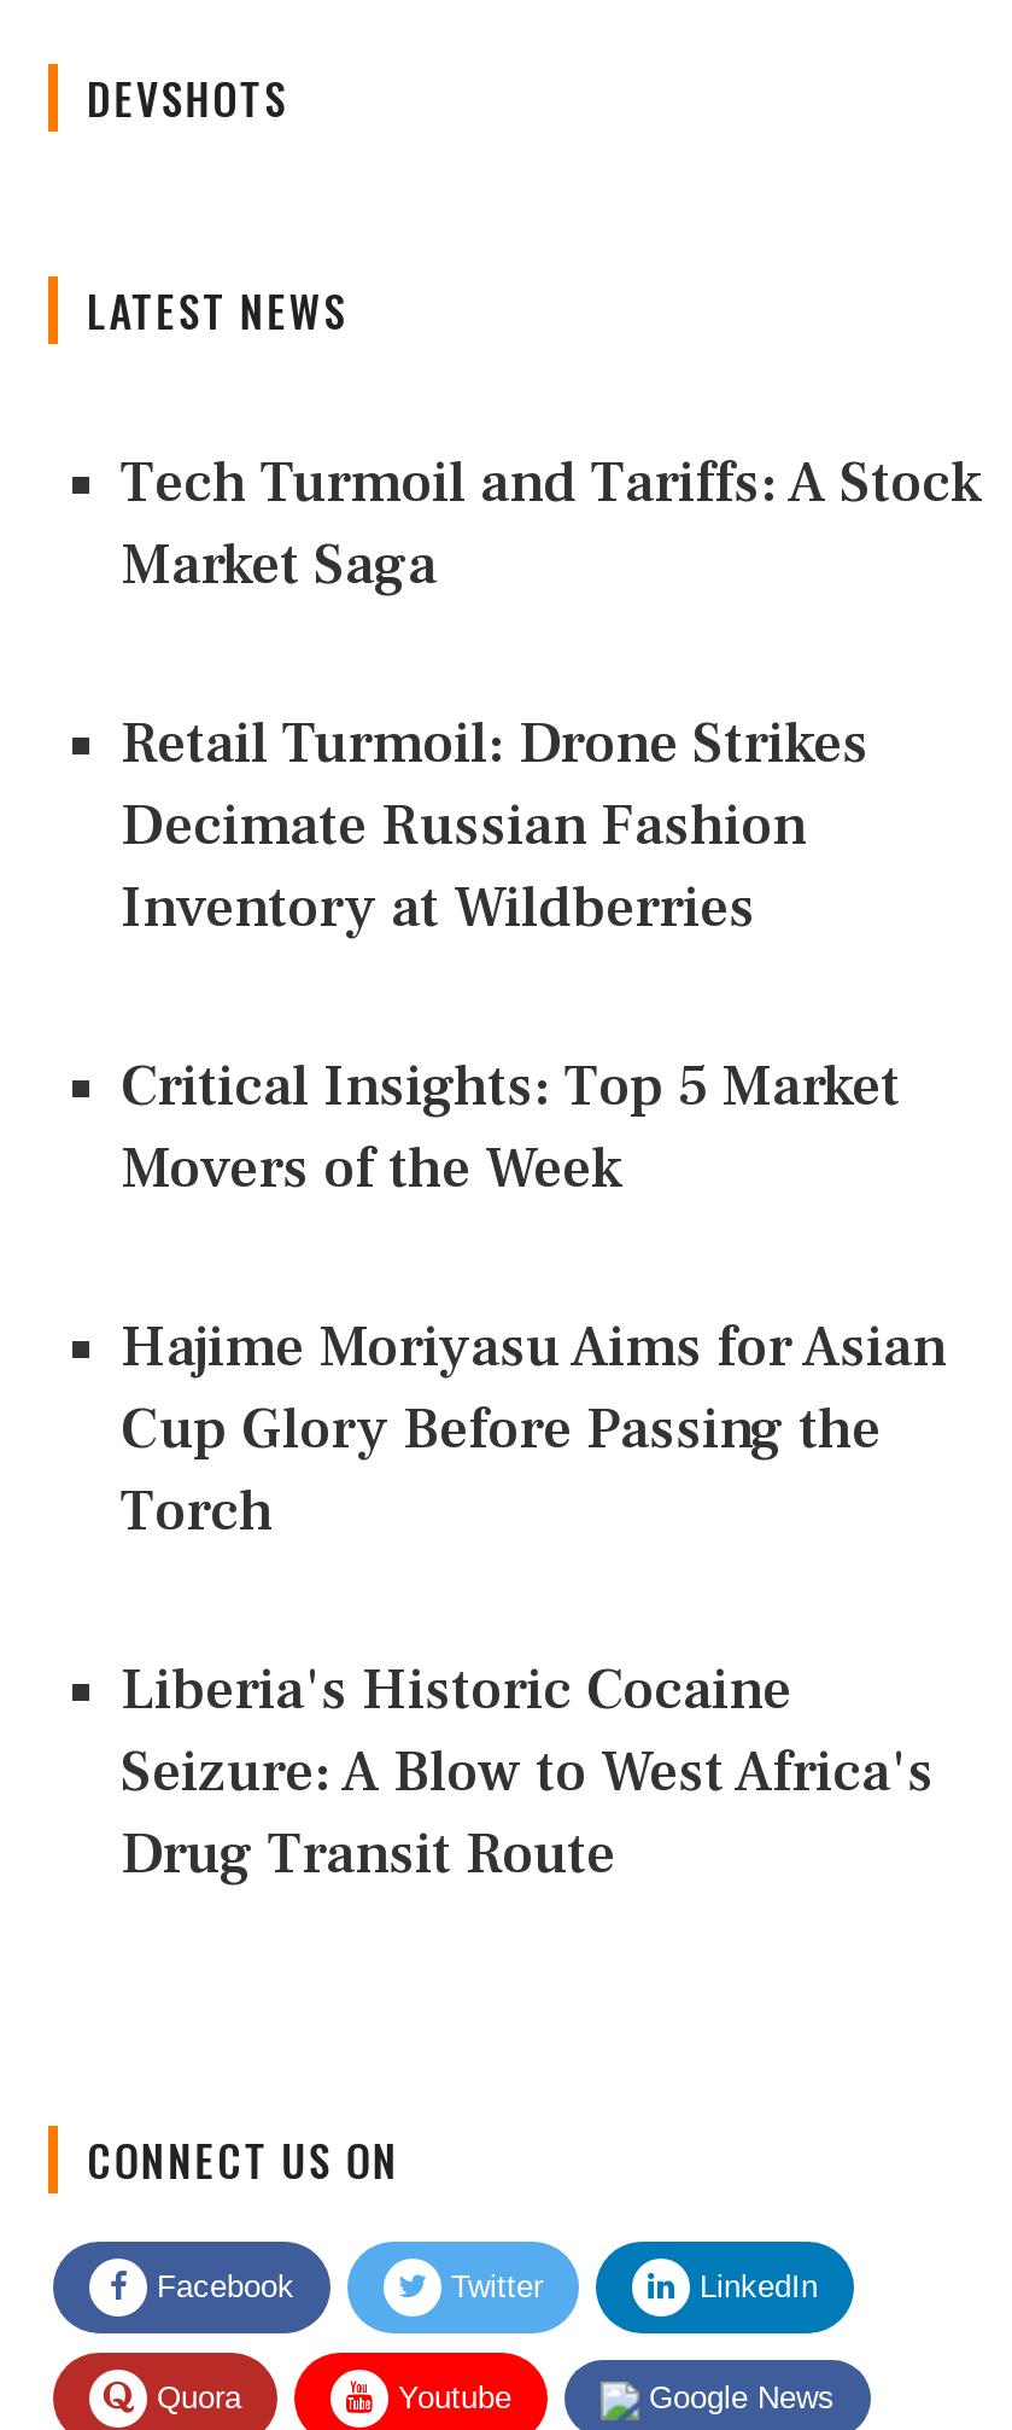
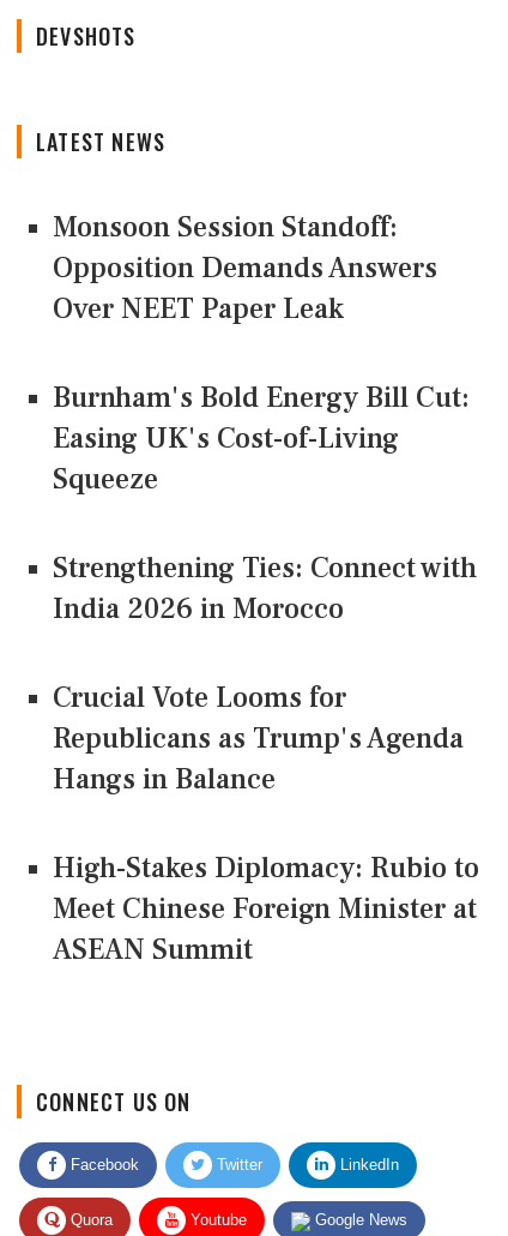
- Tech Turmoil and Tariffs: A Stock
- Market Saga
+ Monsoon Session Standoff:
+ Opposition Demands Answers
+ Over NEET Paper Leak

- Retail Turmoil: Drone Strikes
- Decimate Russian Fashion
- Inventory at Wildberries
+ Burnham's Bold Energy Bill Cut:
+ Easing UK's Cost-of-Living
+ Squeeze

- Critical Insights: Top 5 Market
- Movers of the Week
+ Strengthening Ties: Connect with
+ India 2026 in Morocco

- Hajime Moriyasu Aims for Asian
- Cup Glory Before Passing the
- Torch
+ Crucial Vote Looms for
+ Republicans as Trump's Agenda
+ Hangs in Balance

- Liberia's Historic Cocaine
- Seizure: A Blow to West Africa's
- Drug Transit Route
+ High-Stakes Diplomacy: Rubio to
+ Meet Chinese Foreign Minister at
+ ASEAN Summit
